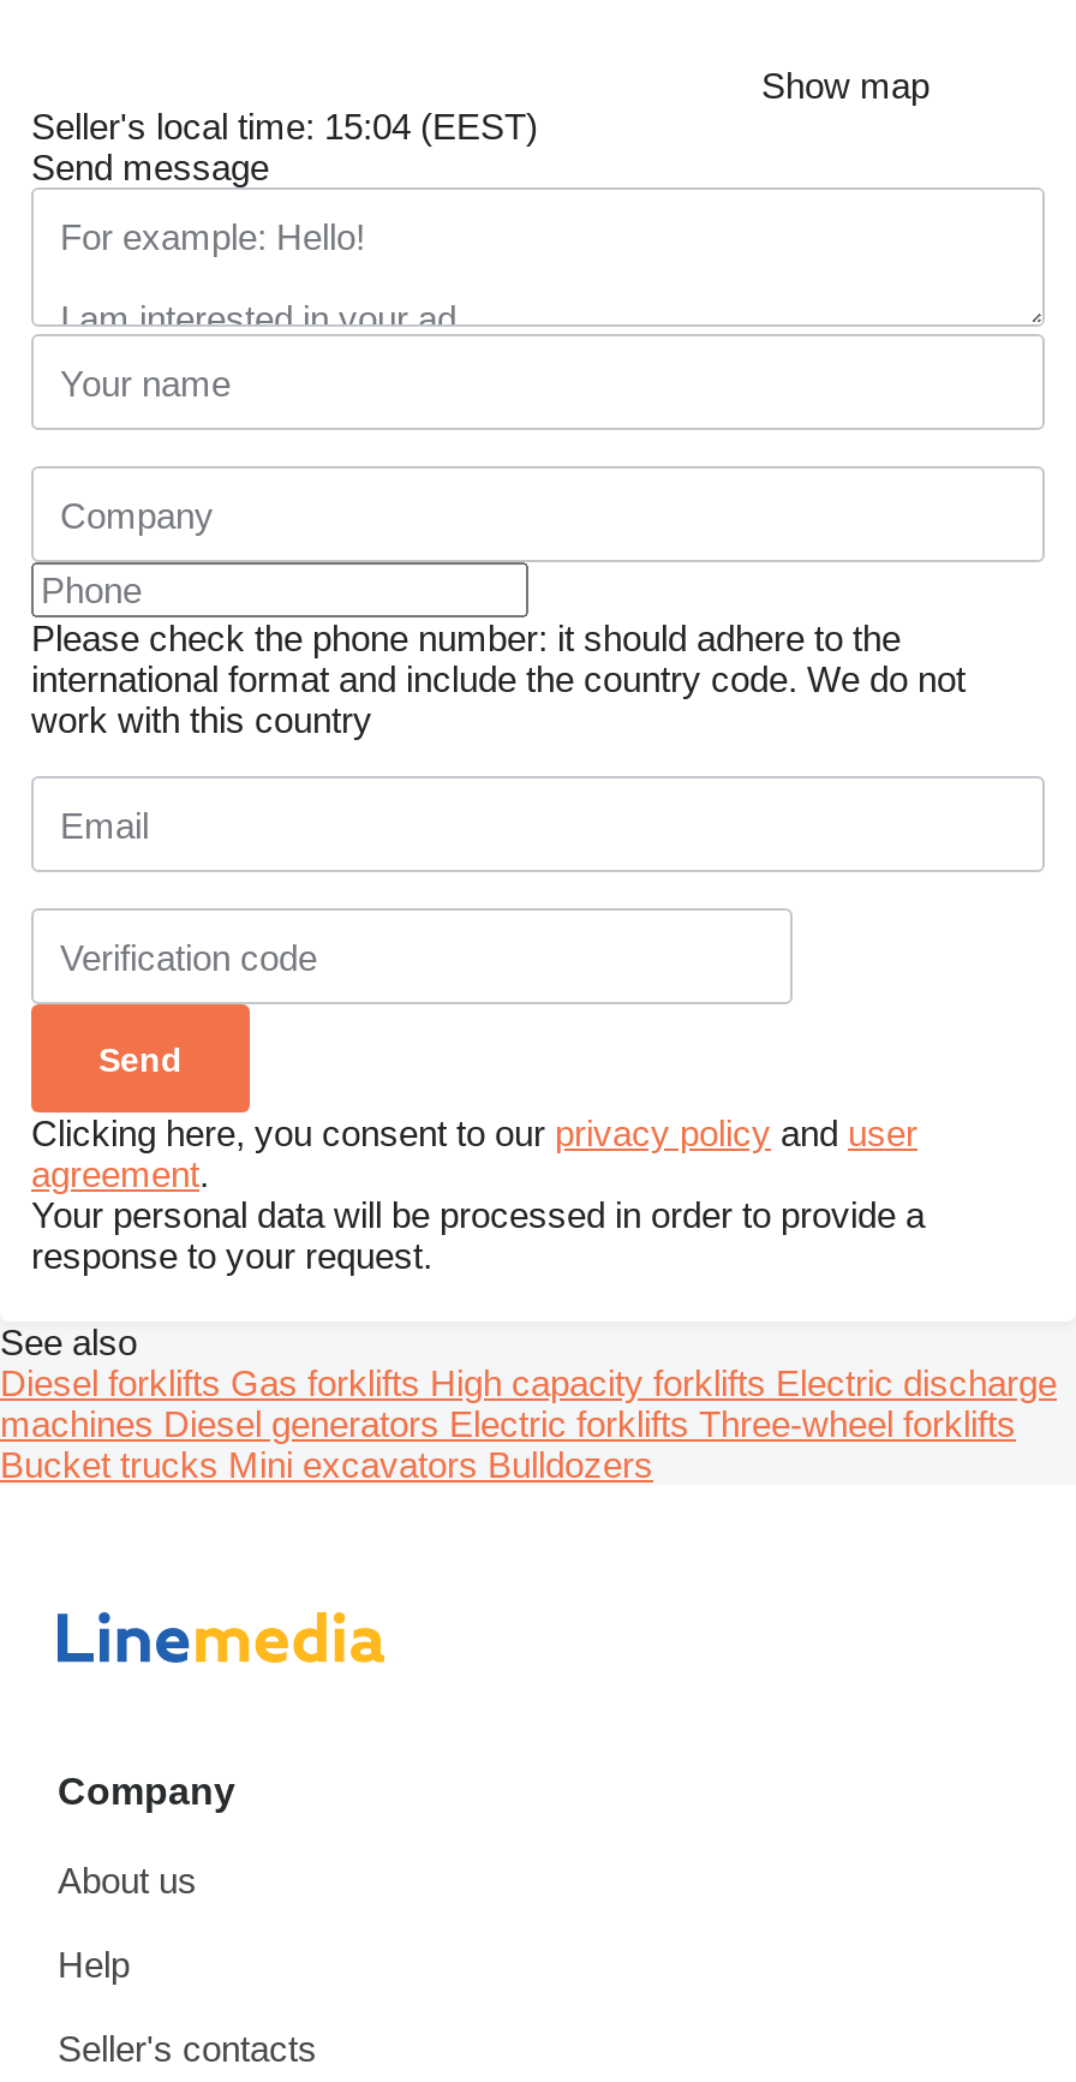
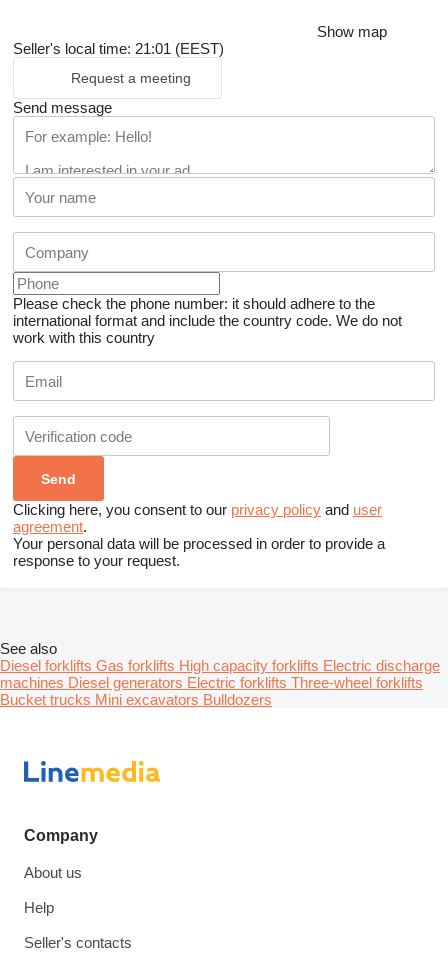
- Seller's local time: 15:04 (EEST)
+ Seller's local time: 21:01 (EEST)
+ Request a meeting
